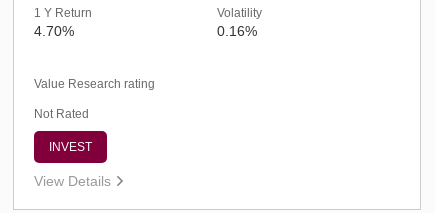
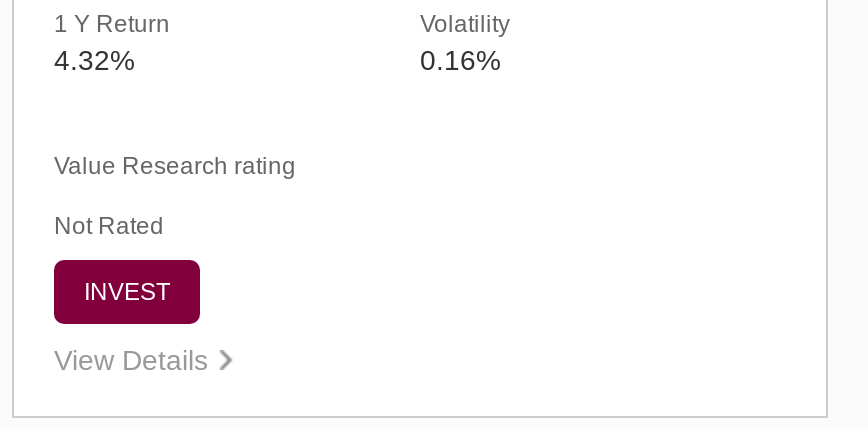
- 4.70%
+ 4.32%
